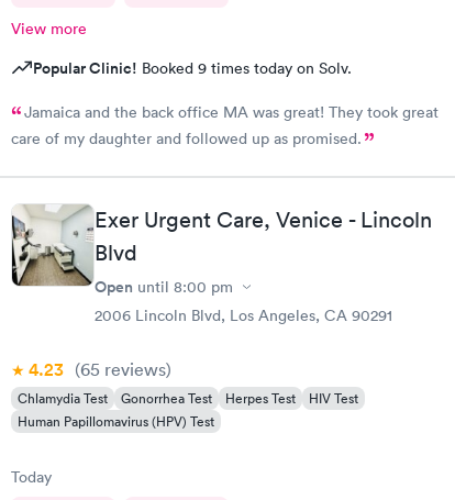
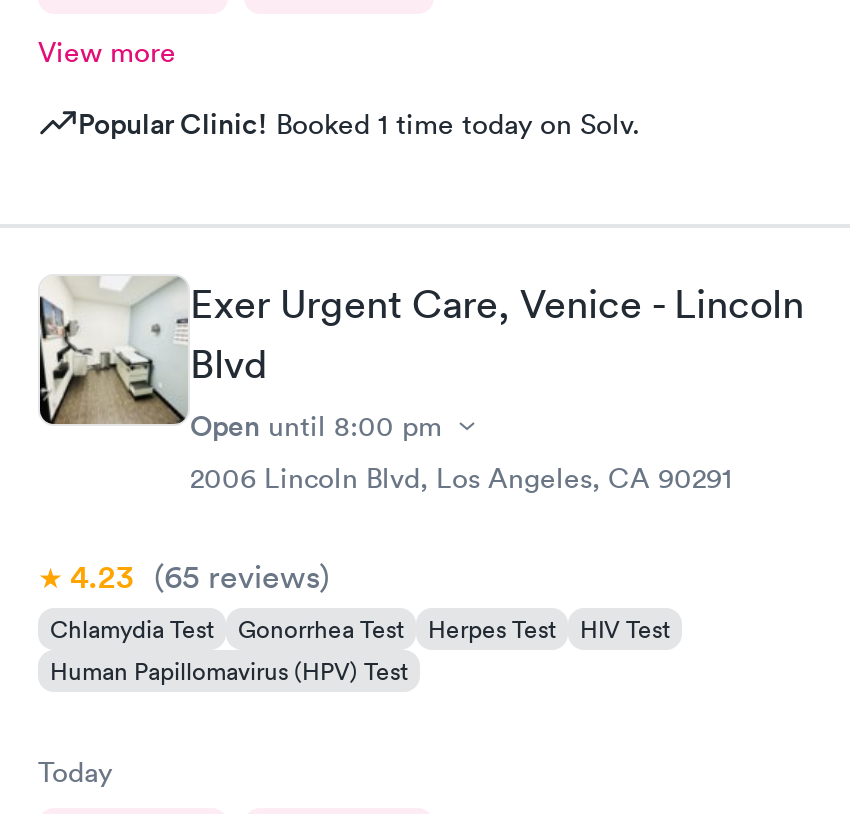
- Popular Clinic! Booked 9 times today on Solv.
- Jamaica and the back office MA was great! They took great
- care of my daughter and followed up as promised.
+ Popular Clinic! Booked 1 time today on Solv.
